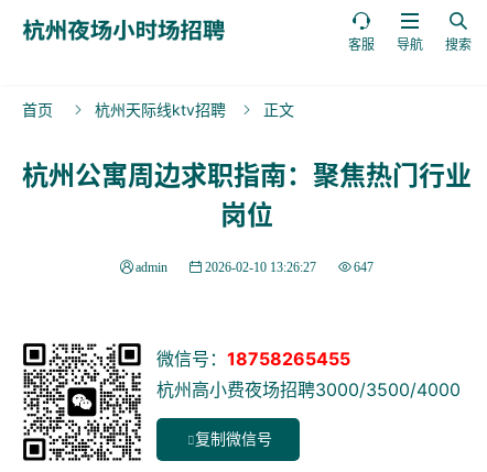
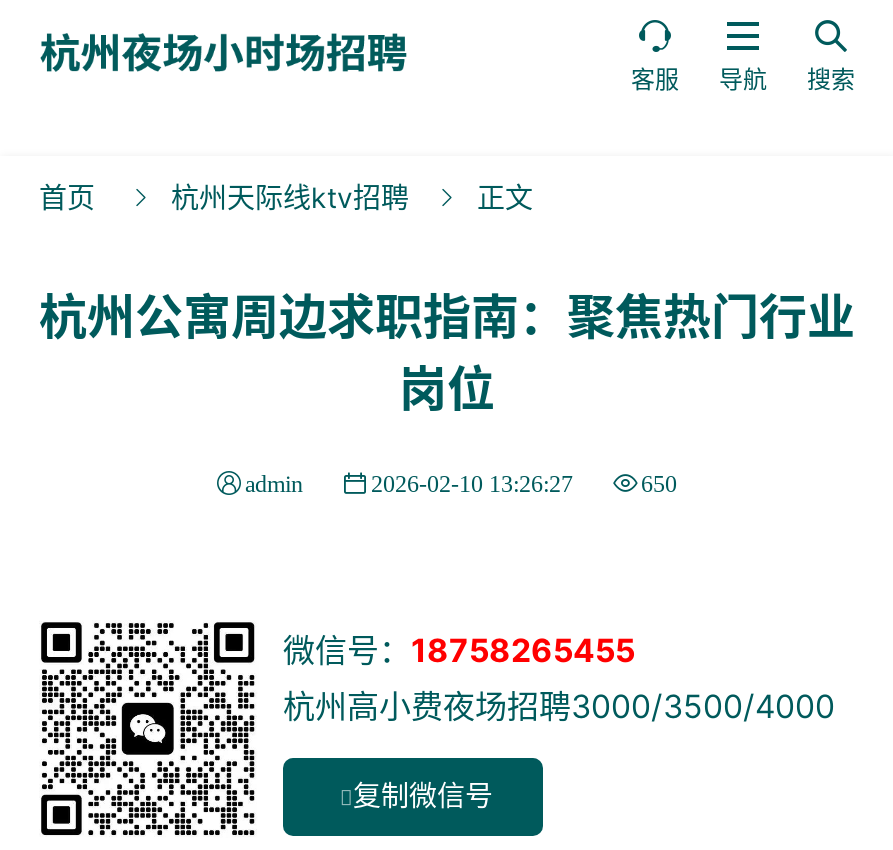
- 647
+ 650
